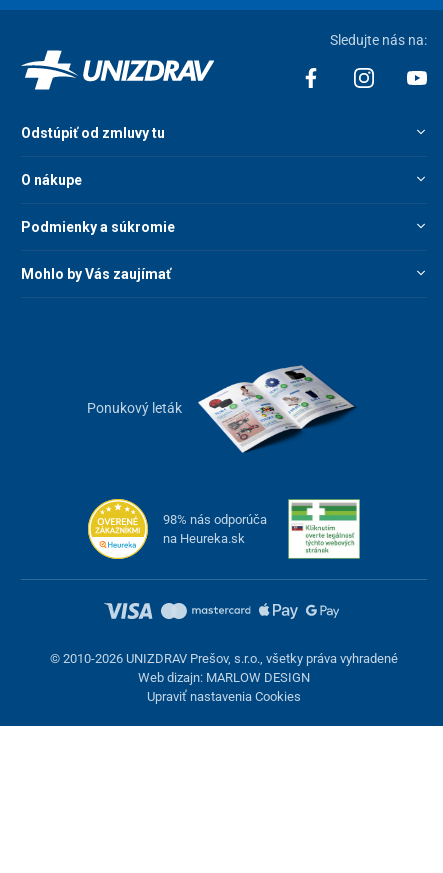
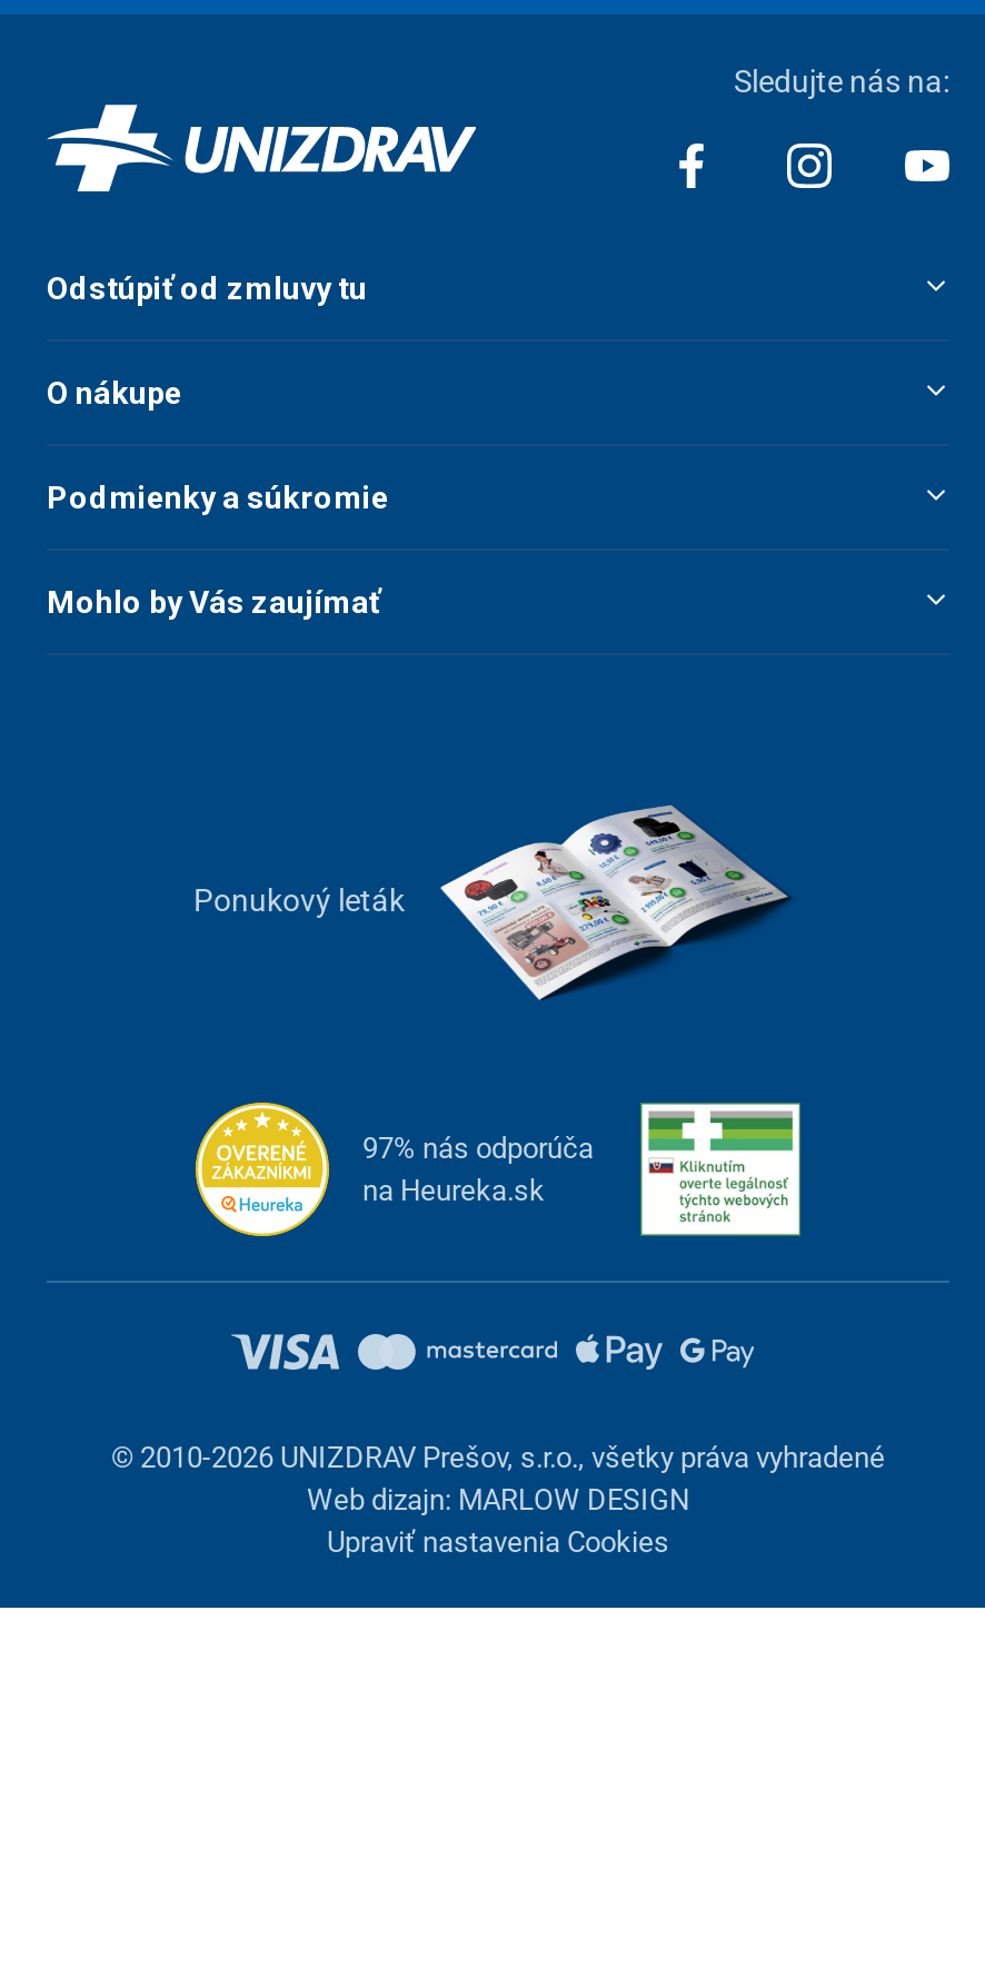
- 98% nás odporúča
+ 97% nás odporúča
